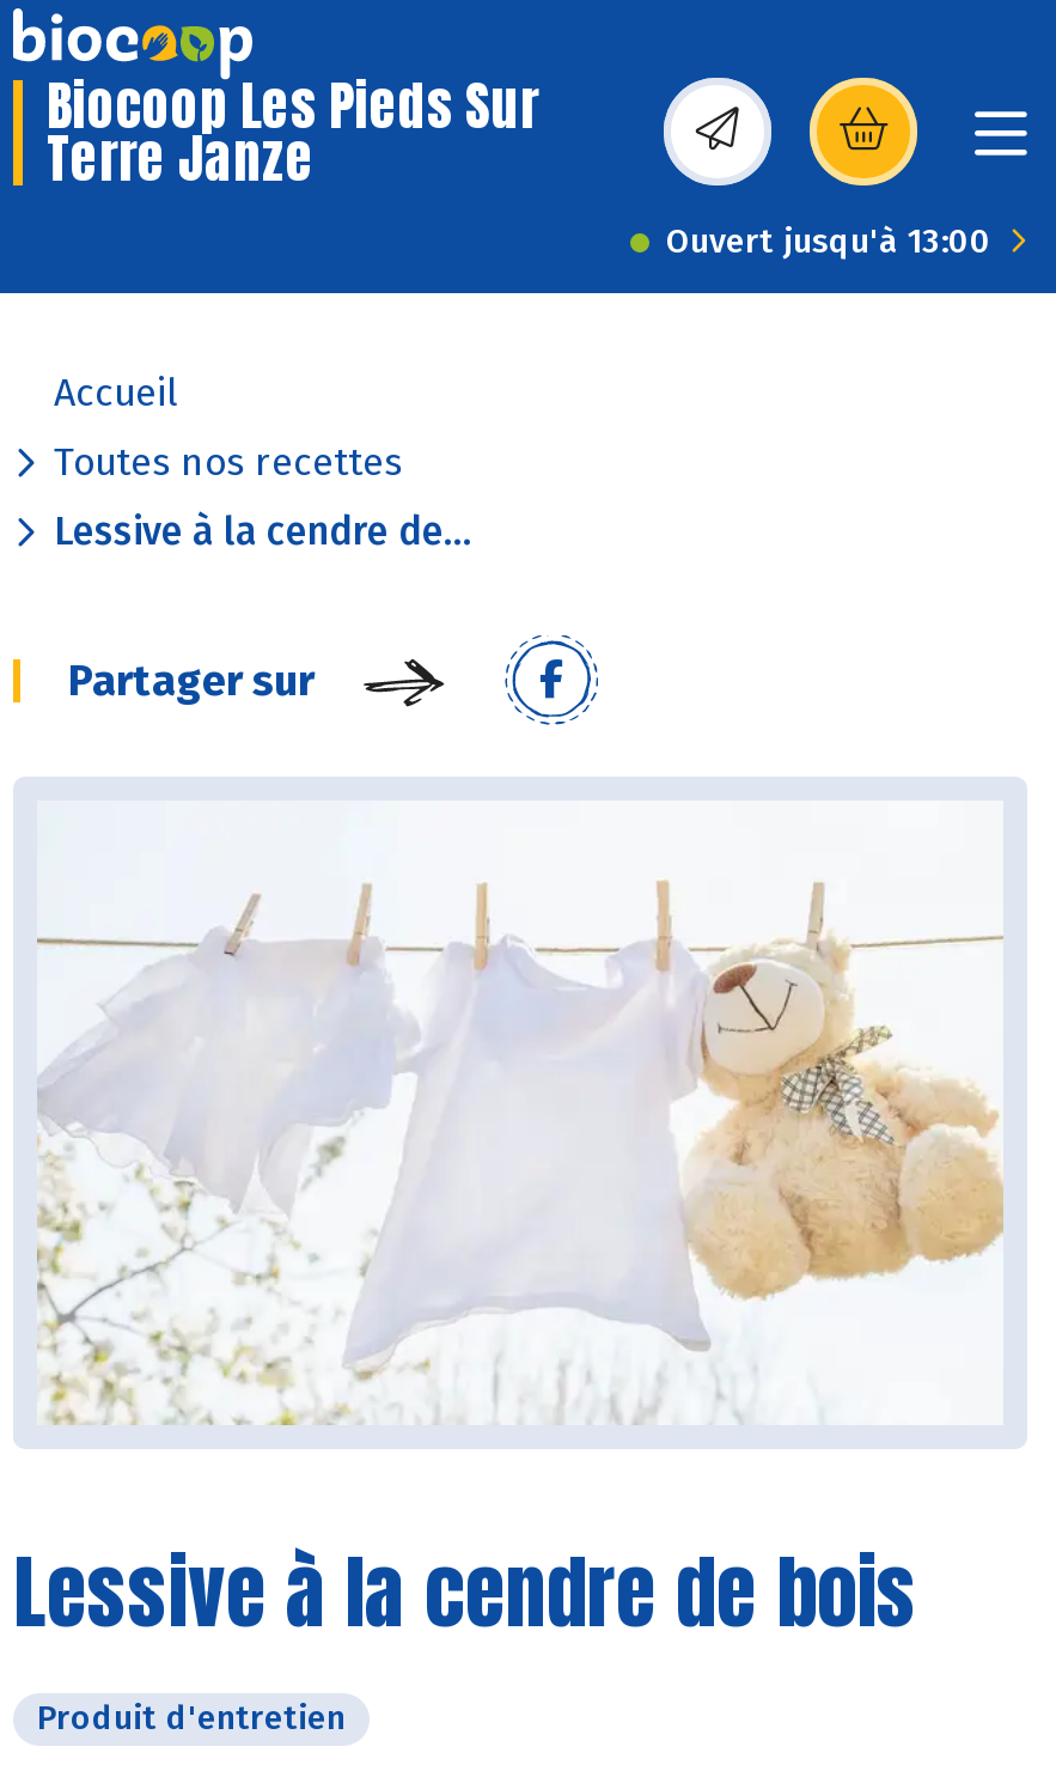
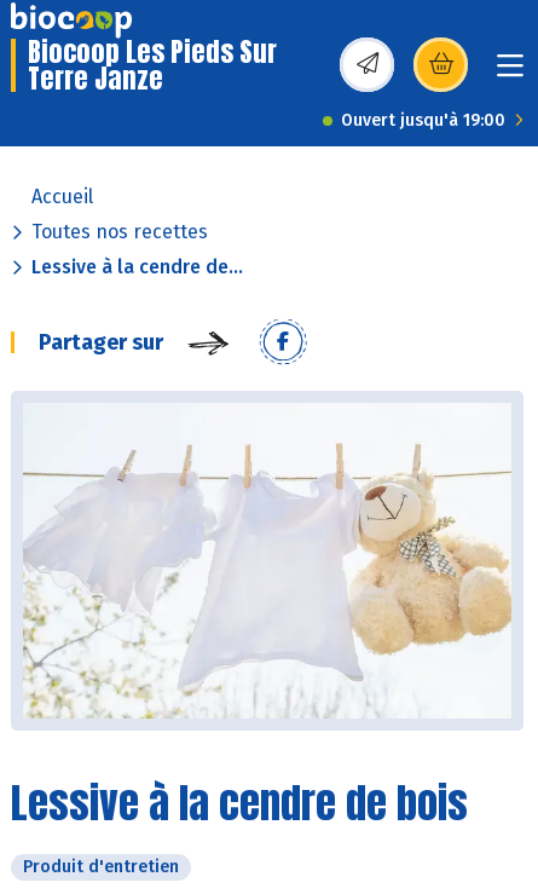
- Ouvert jusqu'à 13:00
+ Ouvert jusqu'à 19:00
